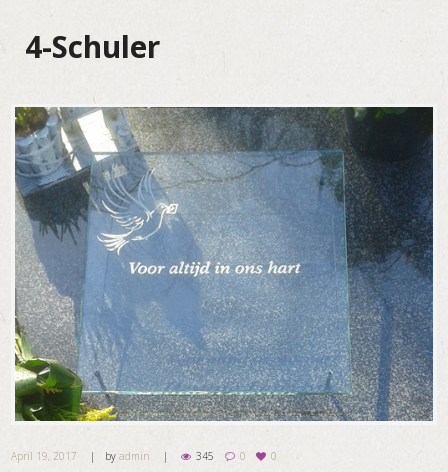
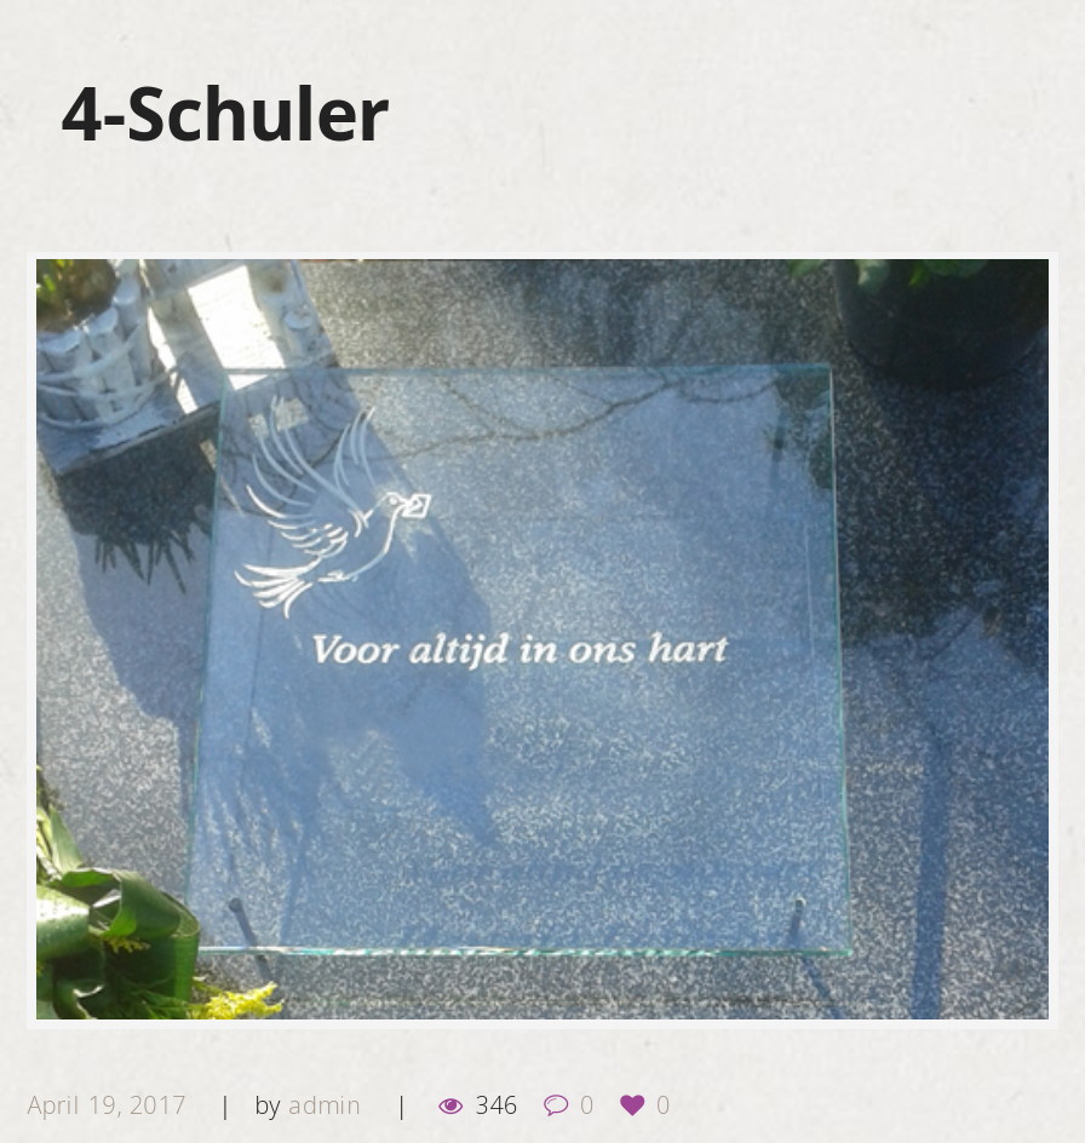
- 345 0 0
+ 346 0 0
